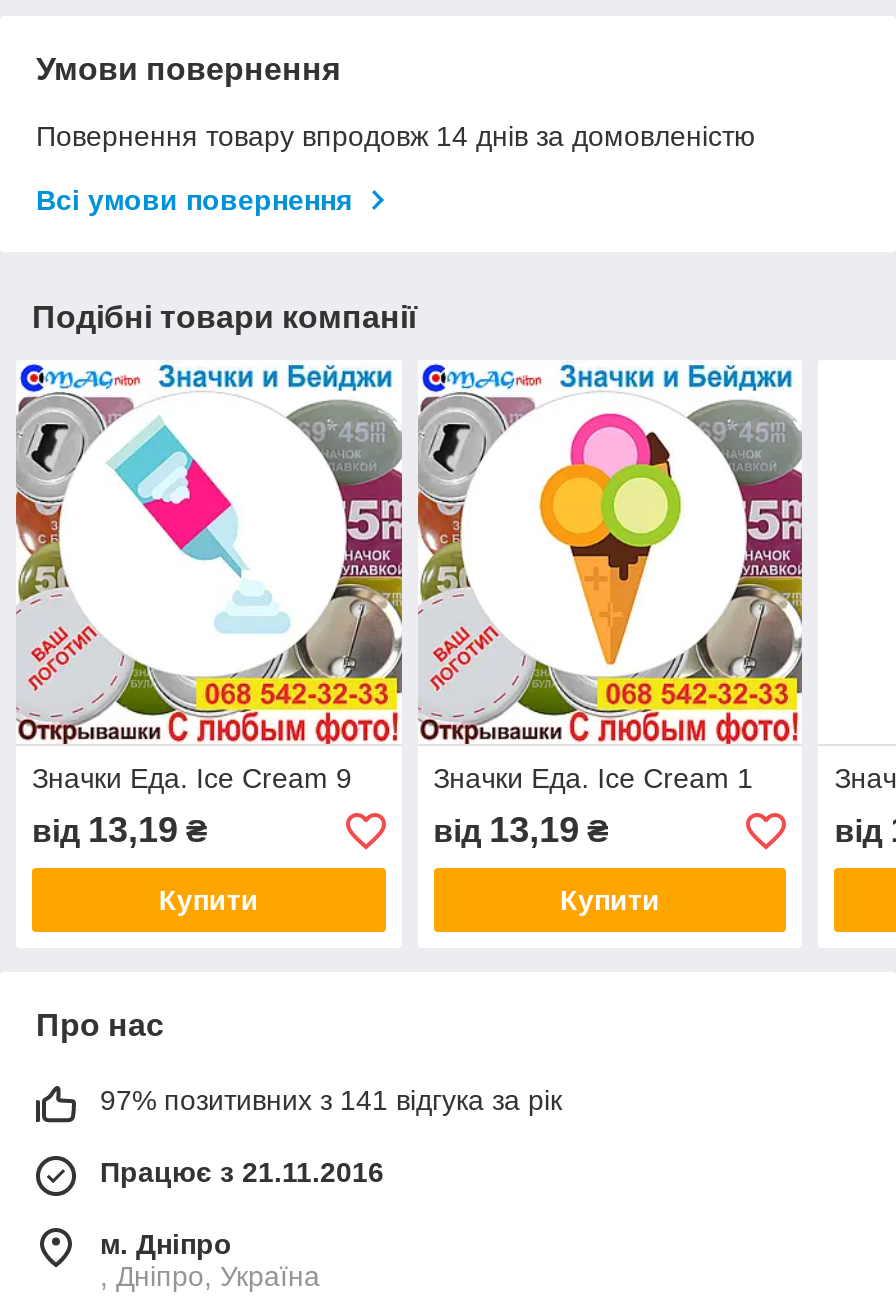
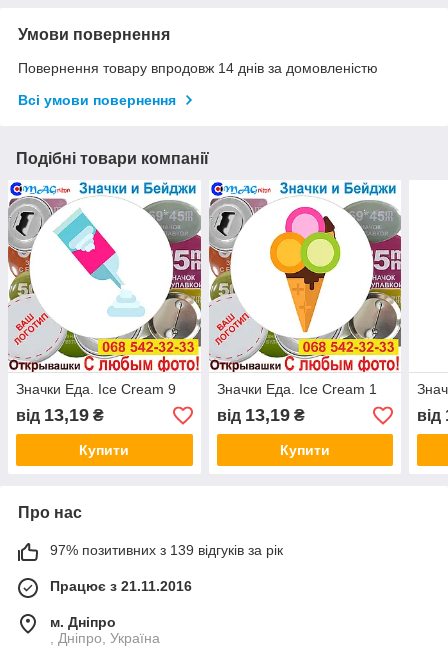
- 97% позитивних з 141 відгука за рік
+ 97% позитивних з 139 відгуків за рік
